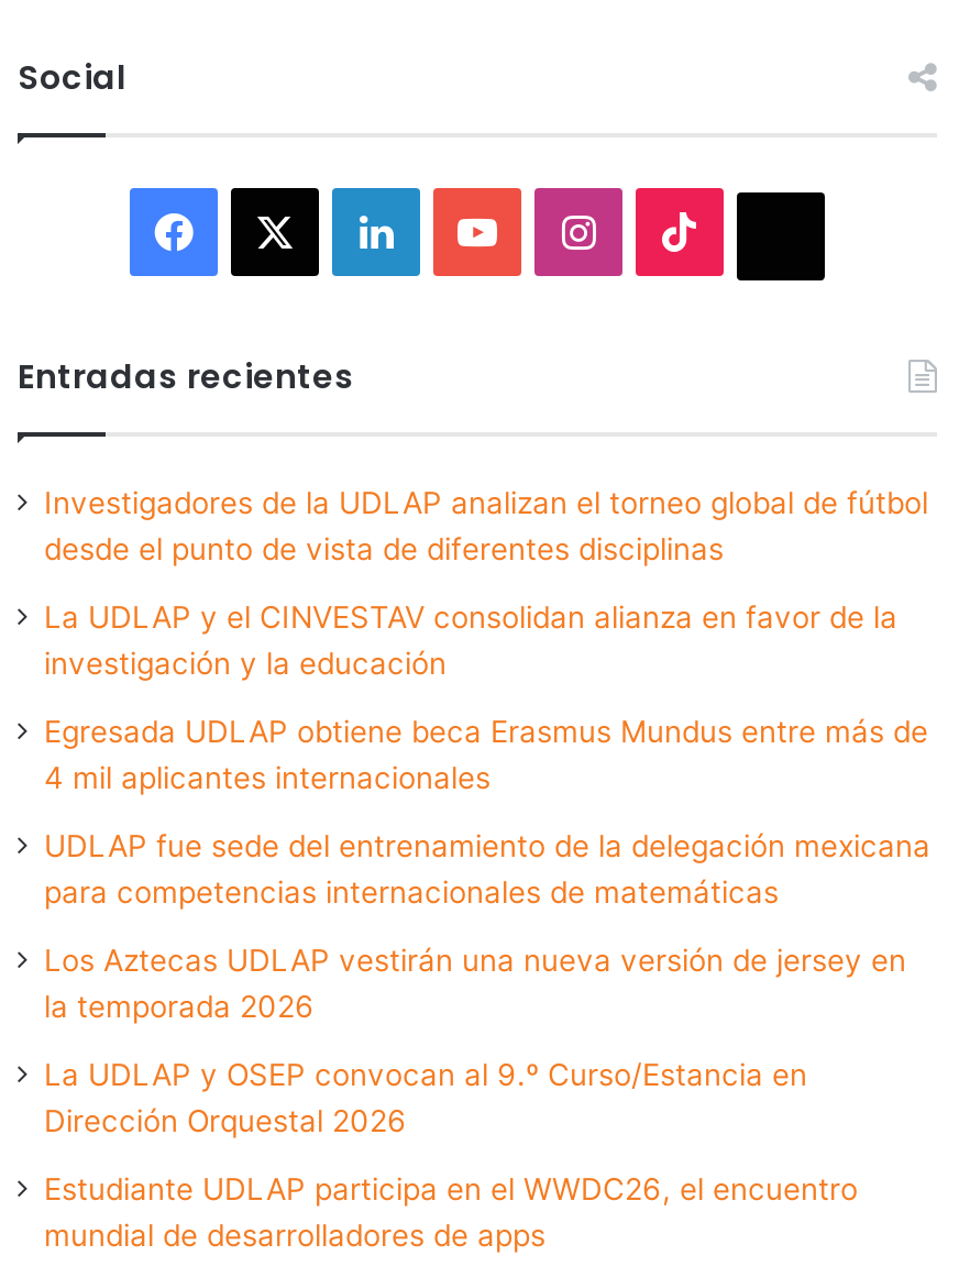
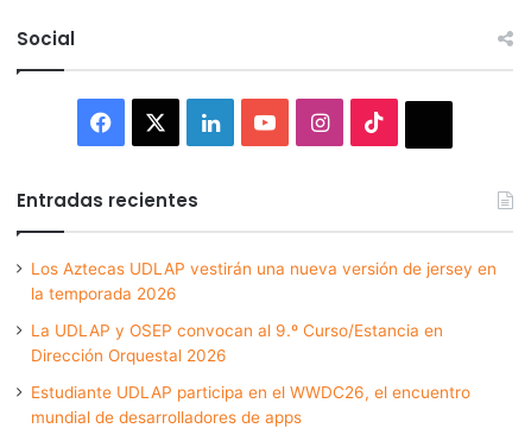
- Investigadores de la UDLAP analizan el torneo global de fútbol
- desde el punto de vista de diferentes disciplinas
- La UDLAP y el CINVESTAV consolidan alianza en favor de la
- investigación y la educación
- Egresada UDLAP obtiene beca Erasmus Mundus entre más de
- 4 mil aplicantes internacionales
- UDLAP fue sede del entrenamiento de la delegación mexicana
- para competencias internacionales de matemáticas
